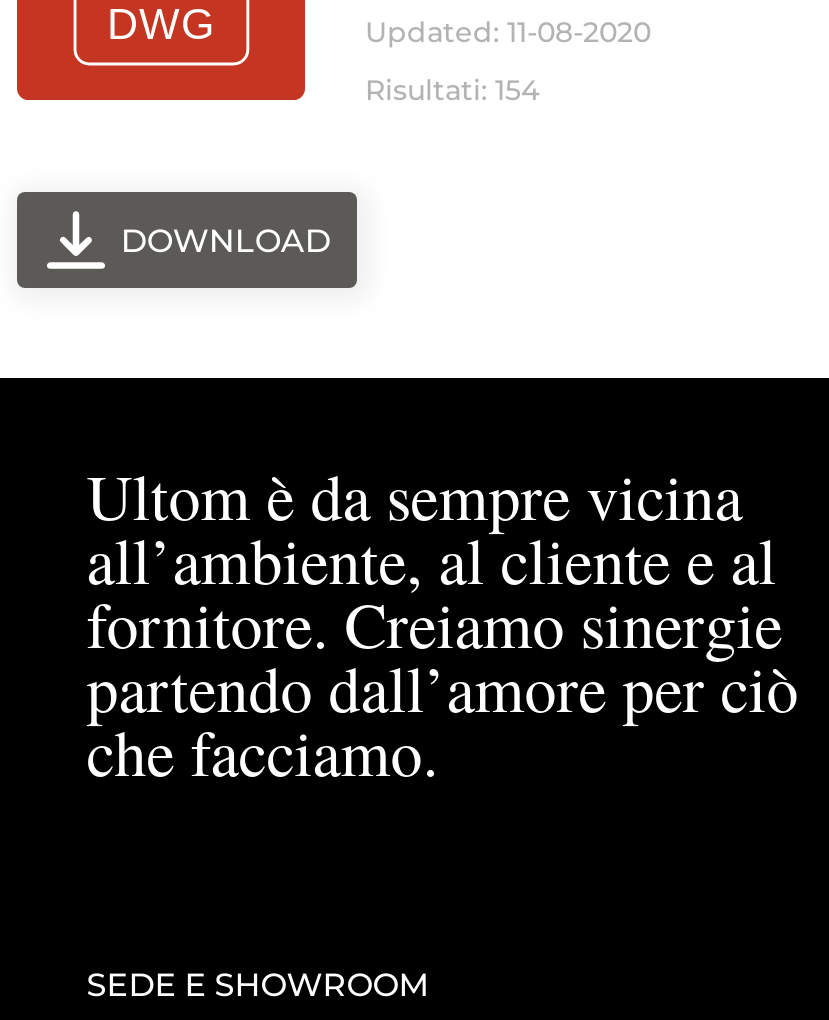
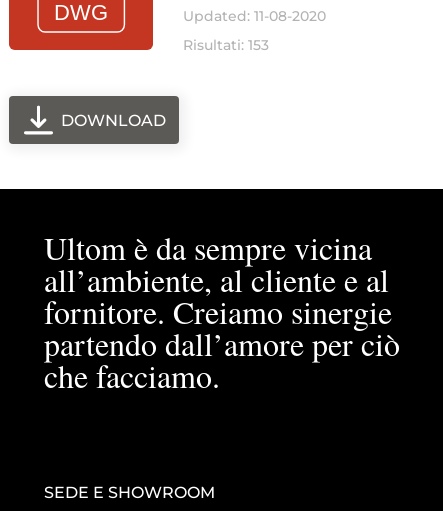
- Risultati: 154
+ Risultati: 153
